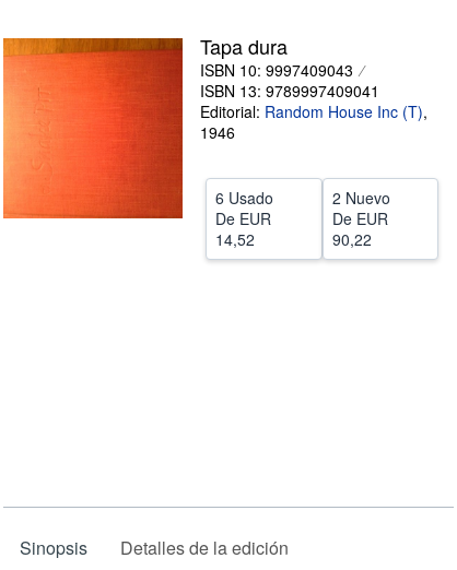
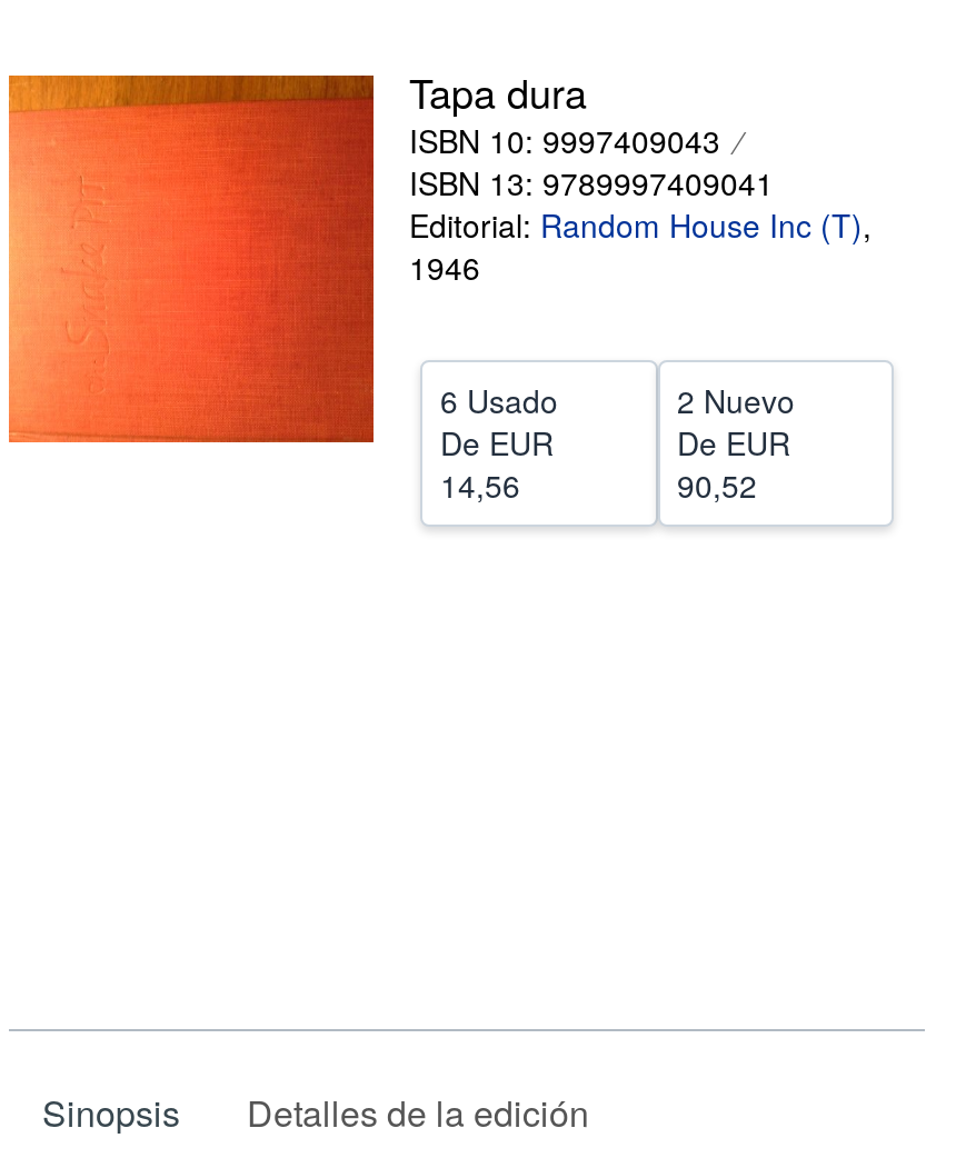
- 14,52
+ 14,56

- 90,22
+ 90,52
